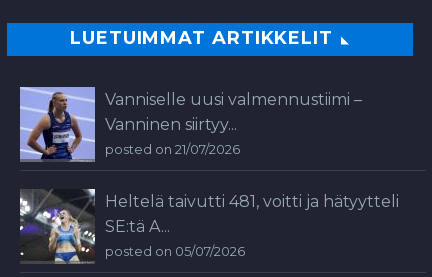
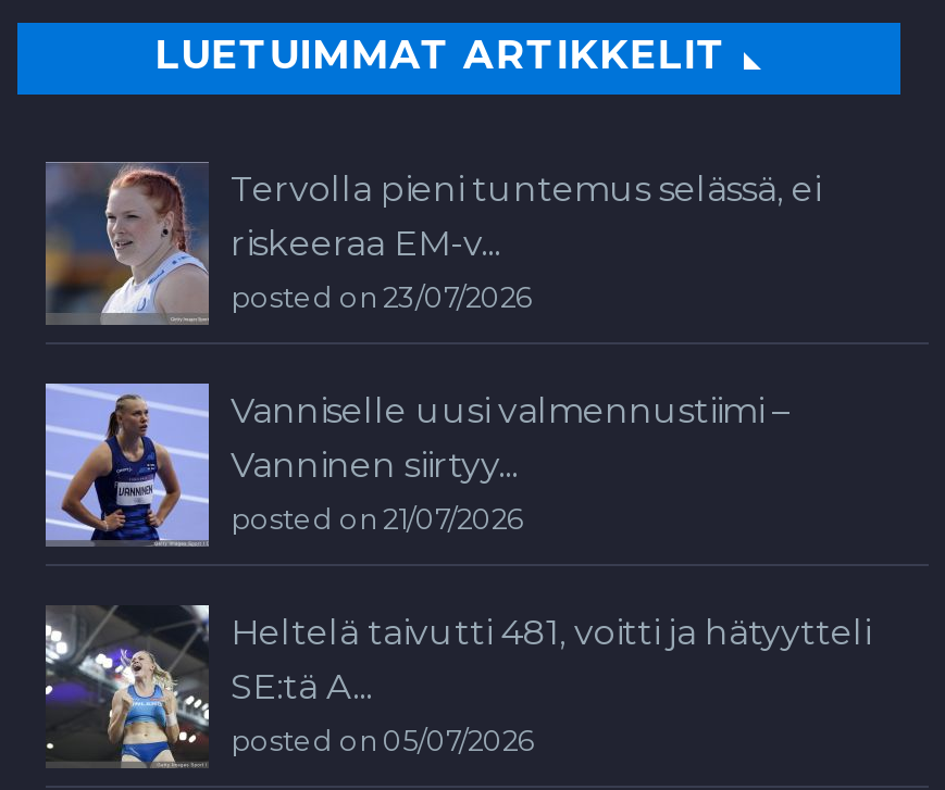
+ [image]
+ Tervolla pieni tuntemus selässä, ei
+ riskeeraa EM-v...
+ posted on 23/07/2026
